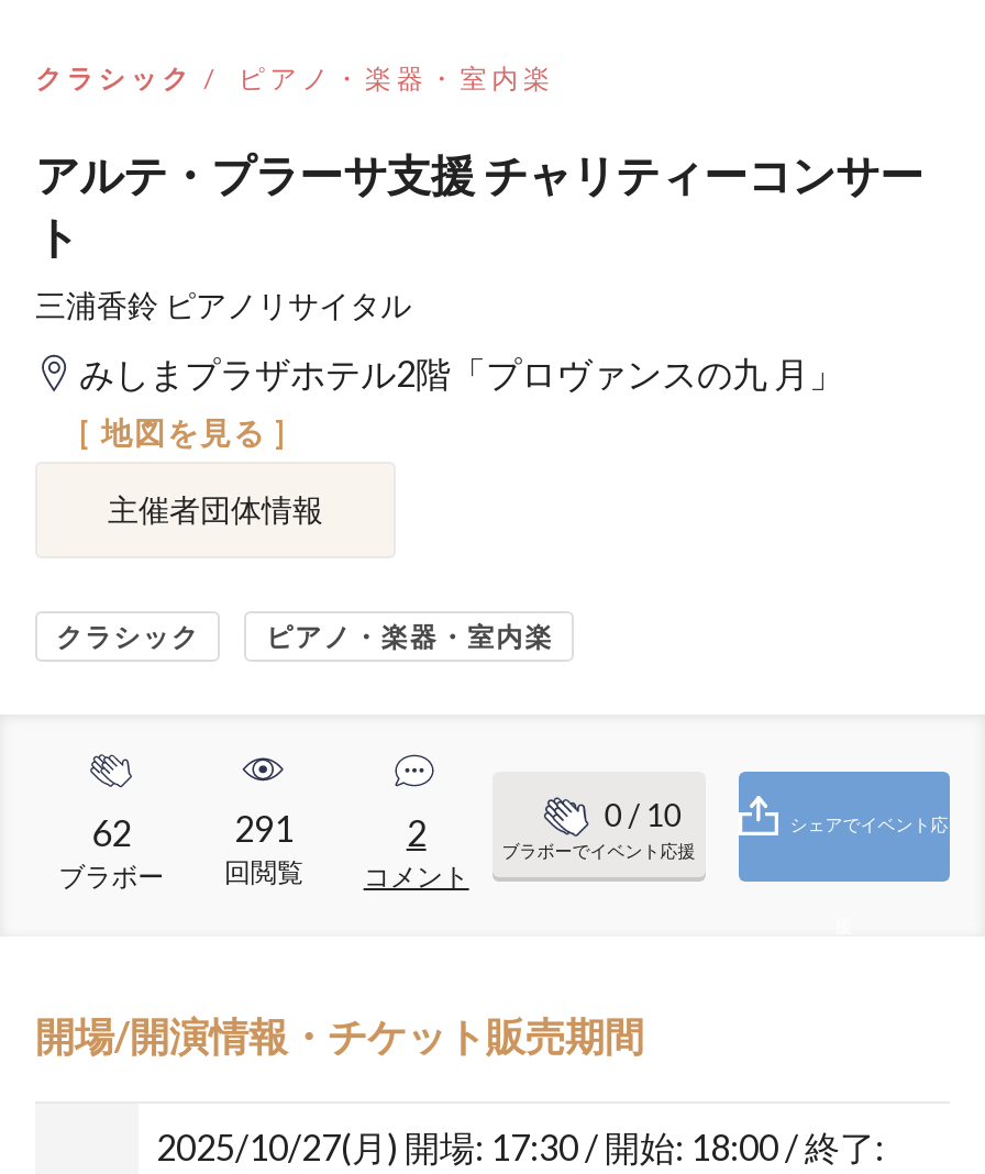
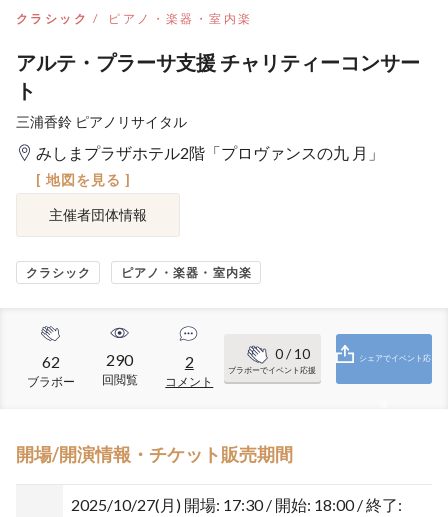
- 291
+ 290
